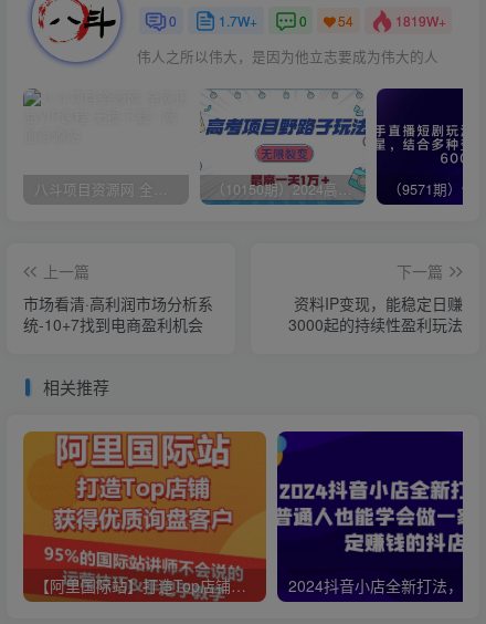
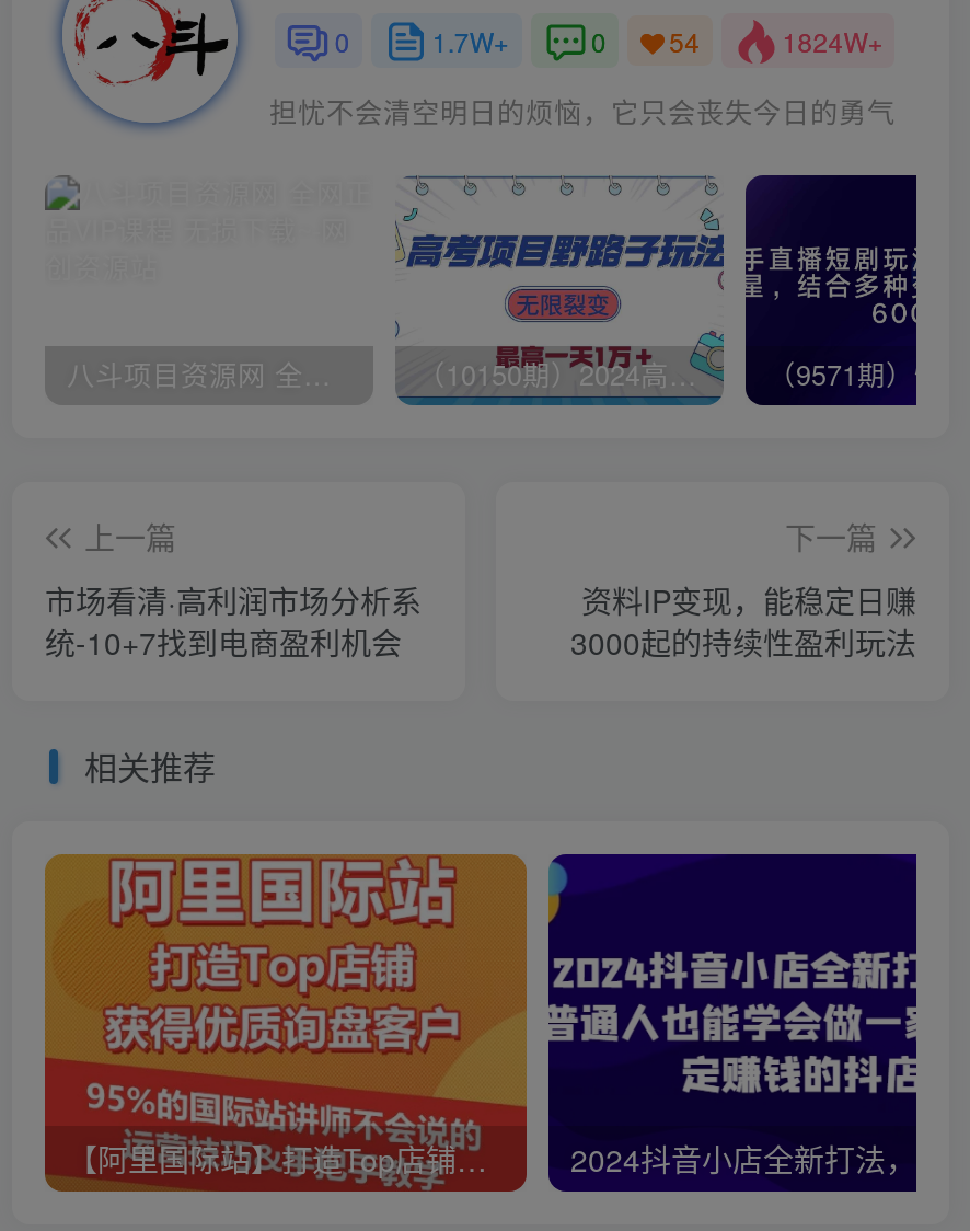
- 1819W+
+ 1824W+

- 伟人之所以伟大，是因为他立志要成为伟大的人
+ 担忧不会清空明日的烦恼，它只会丧失今日的勇气
